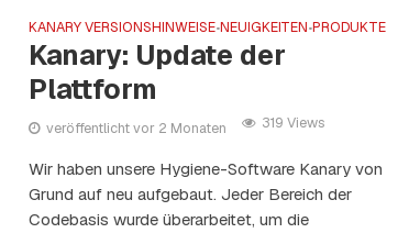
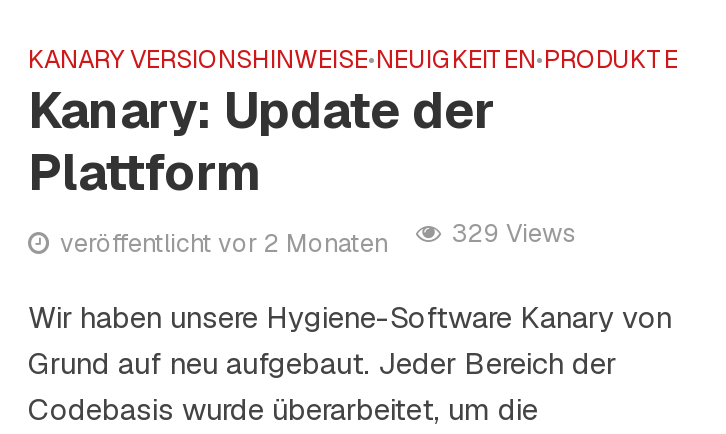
- veröffentlicht vor 2 Monaten 319 Views
+ veröffentlicht vor 2 Monaten 329 Views
